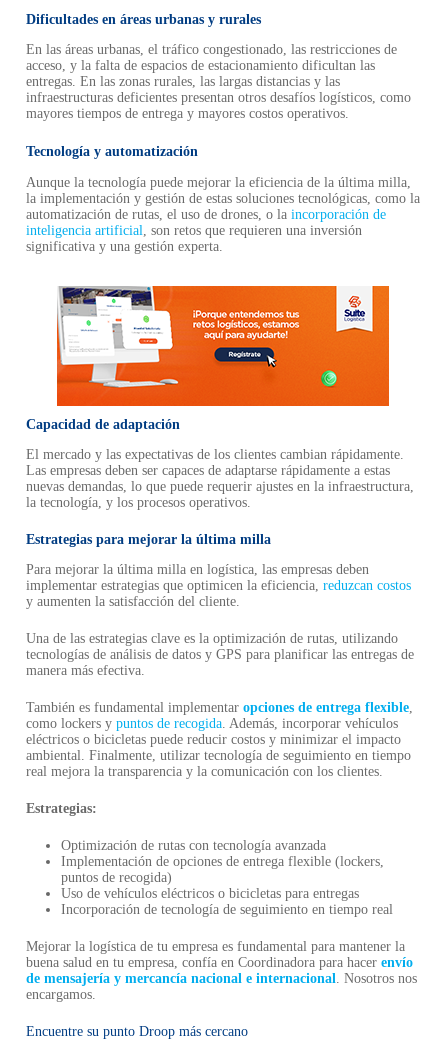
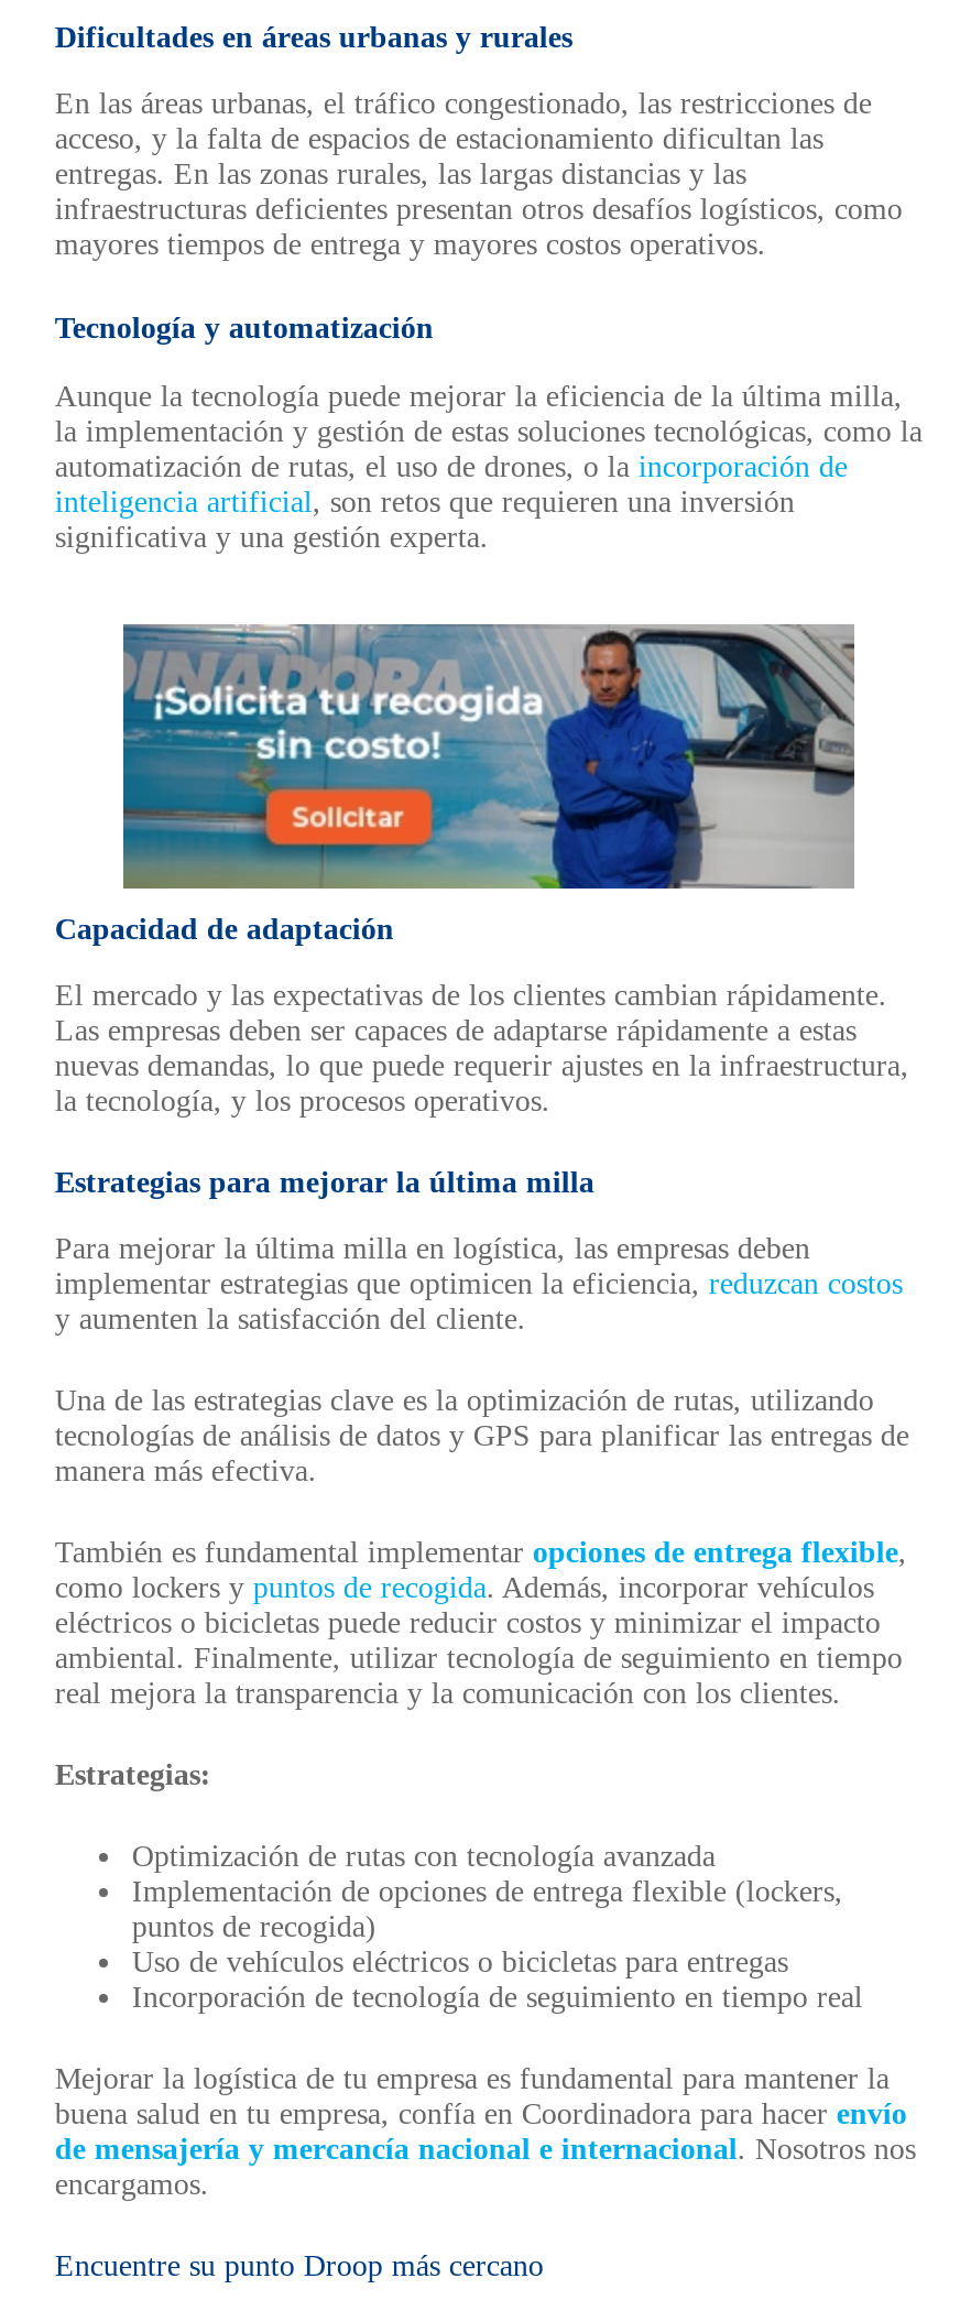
- [image]
+ [image]
